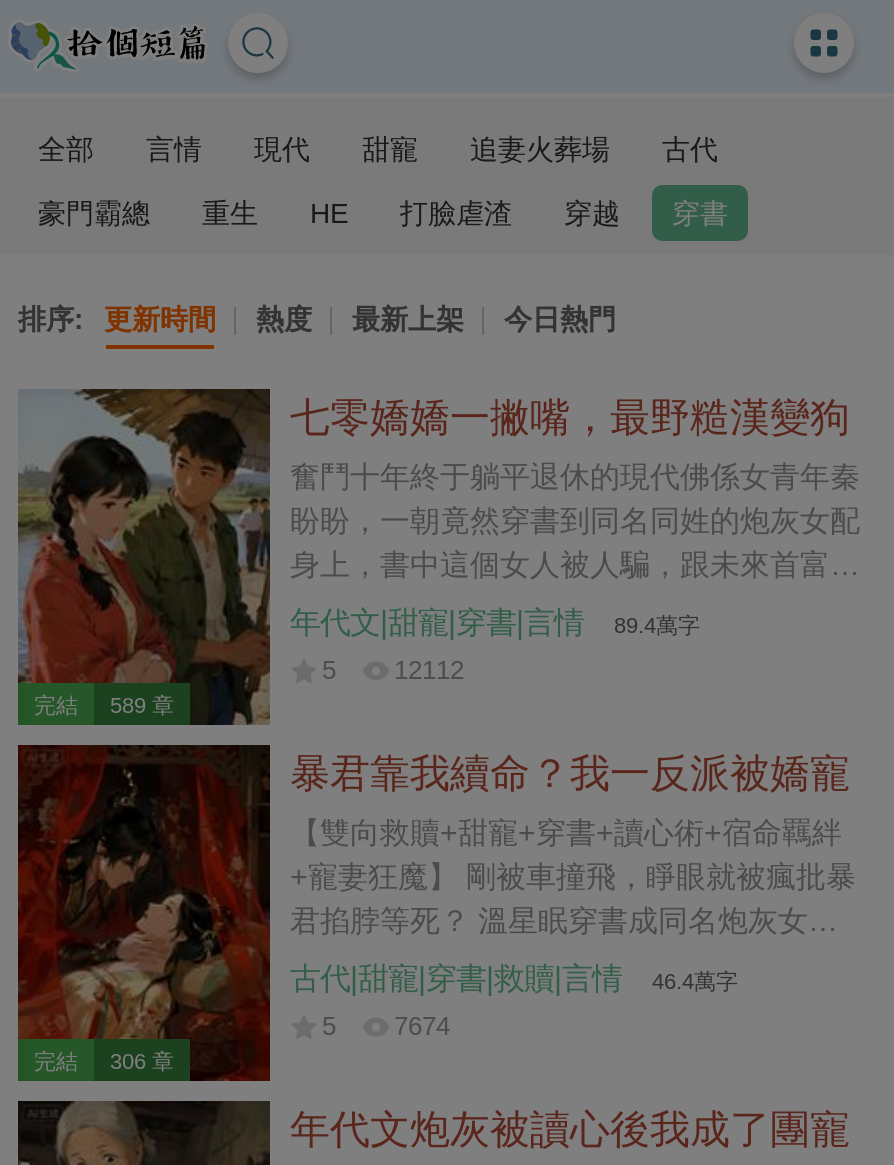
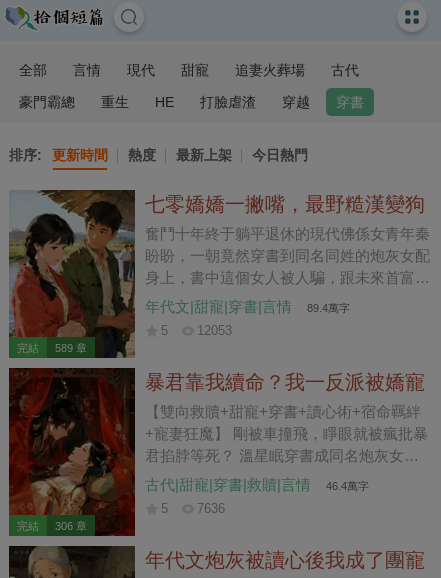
- 5 12112
+ 5 12053

- 5 7674
+ 5 7636
